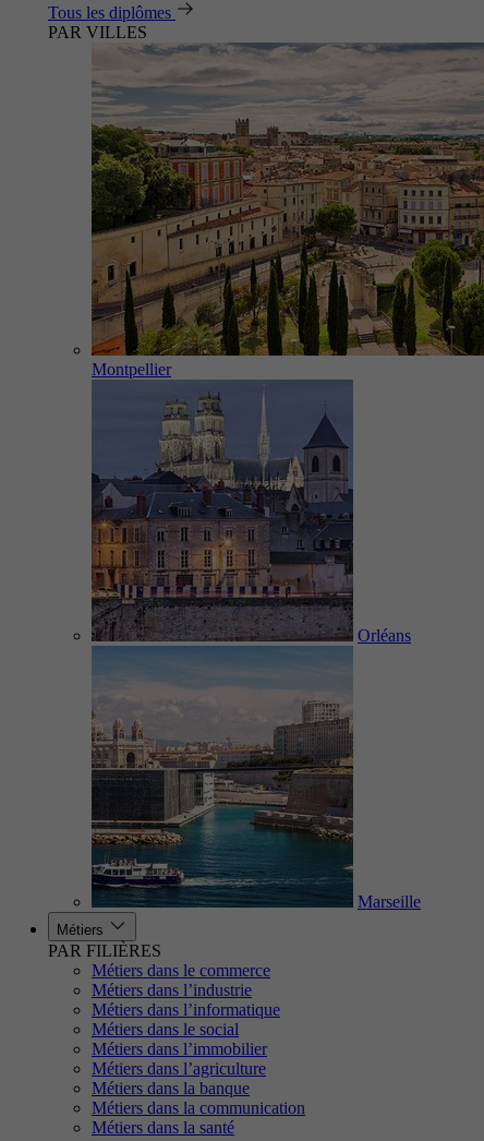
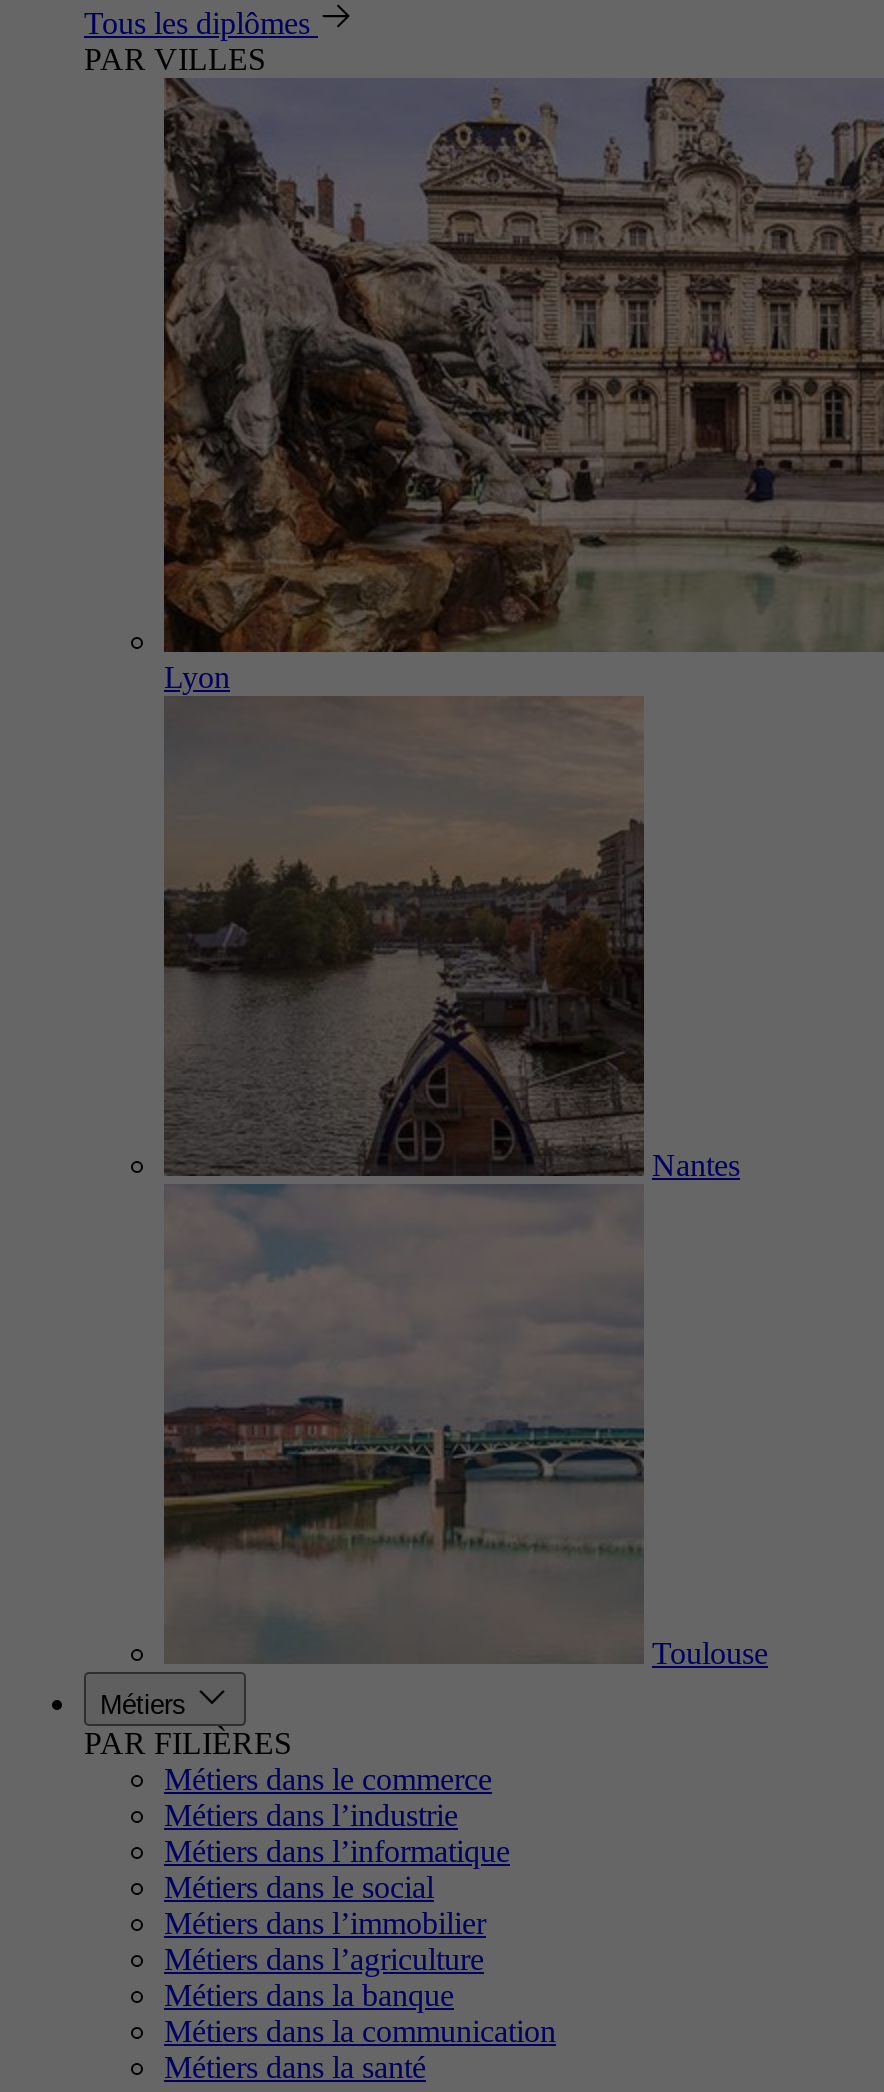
- [image]
- Montpellier
+ [image]
+ Lyon

- [image]
- Orléans
+ [image]
+ Nantes

- Marseille
+ Toulouse
